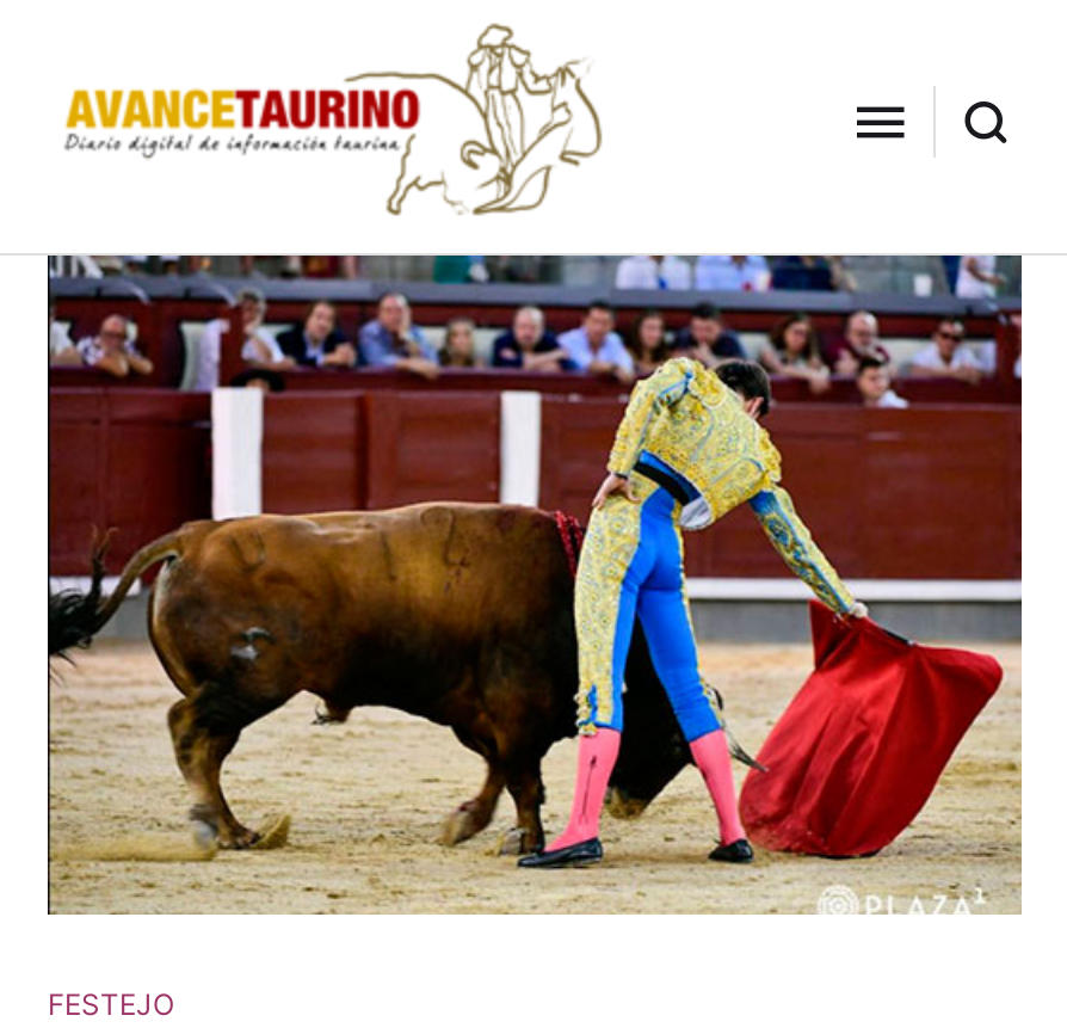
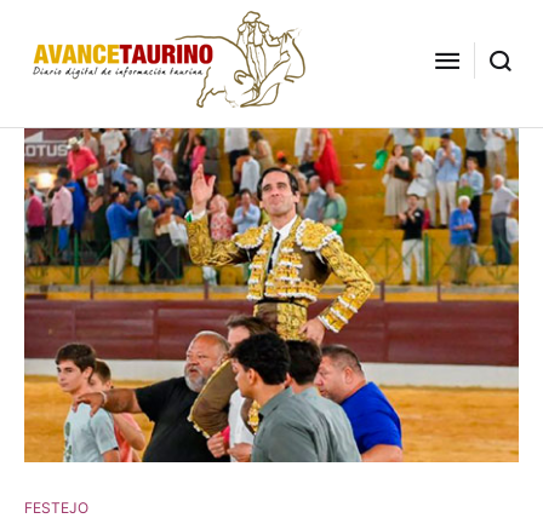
- [image]
+ [image]
